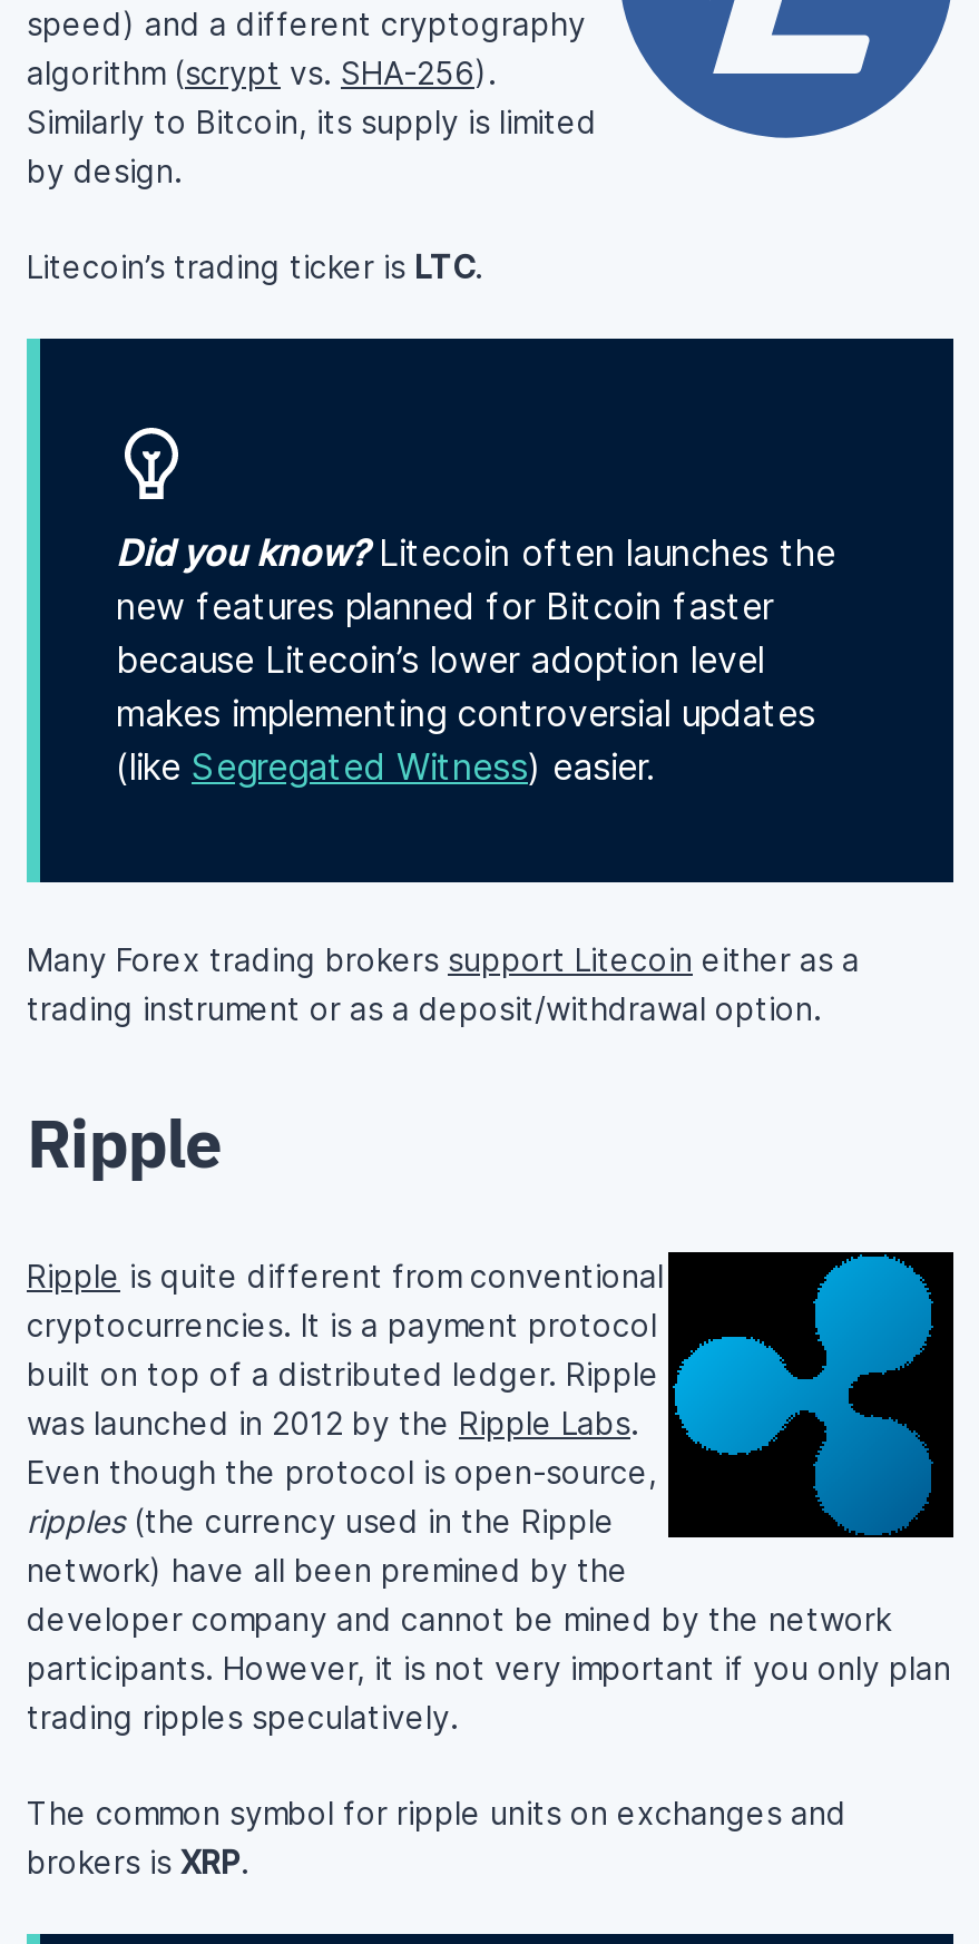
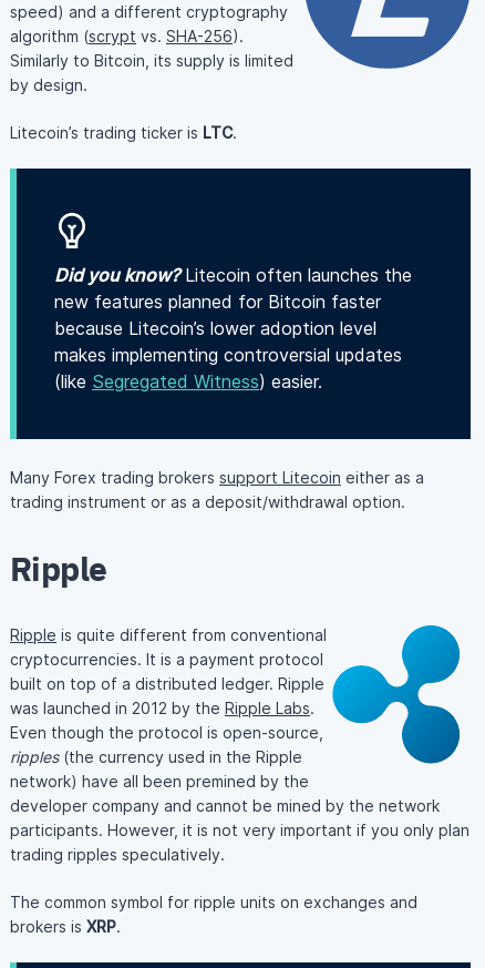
- [image]
+ [image]
